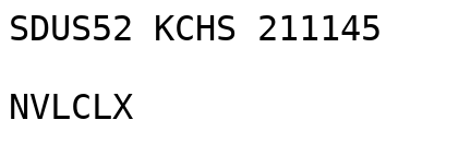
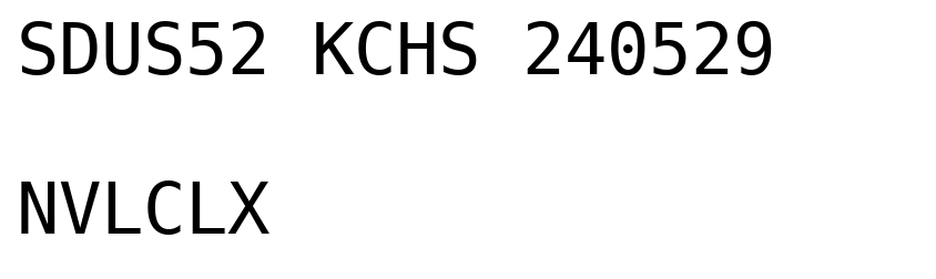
- SDUS52 KCHS 211145
+ SDUS52 KCHS 240529
